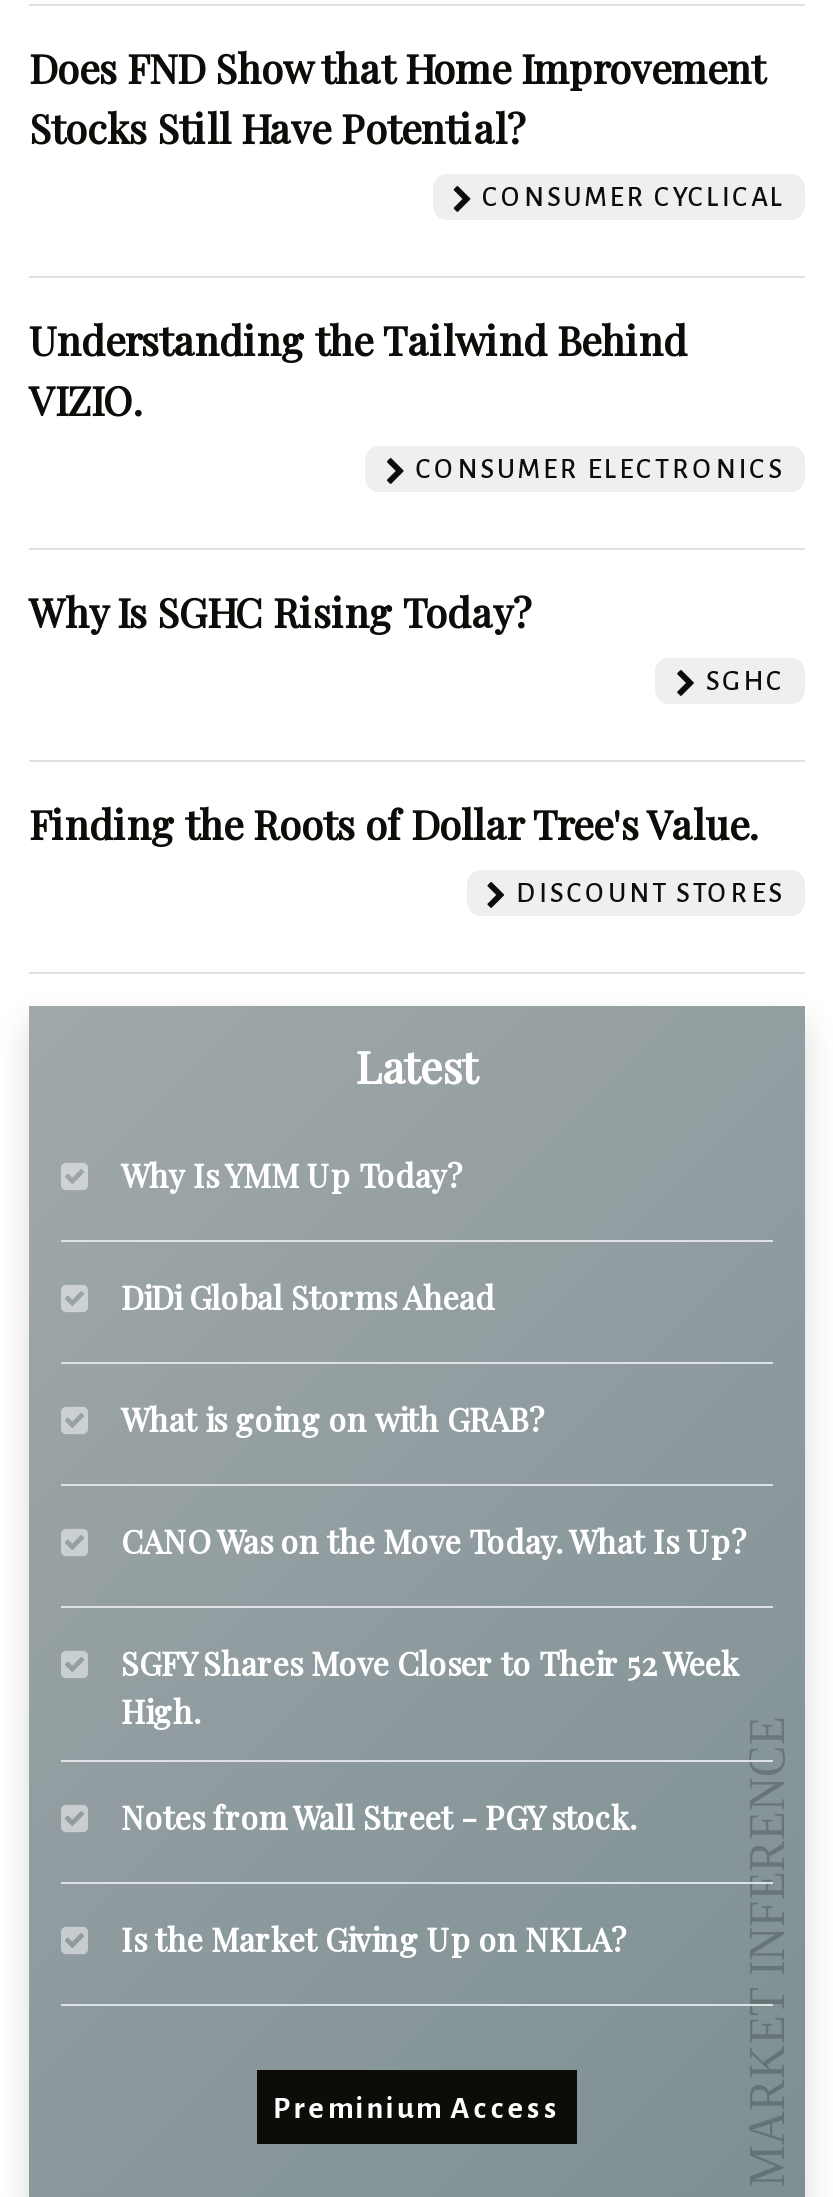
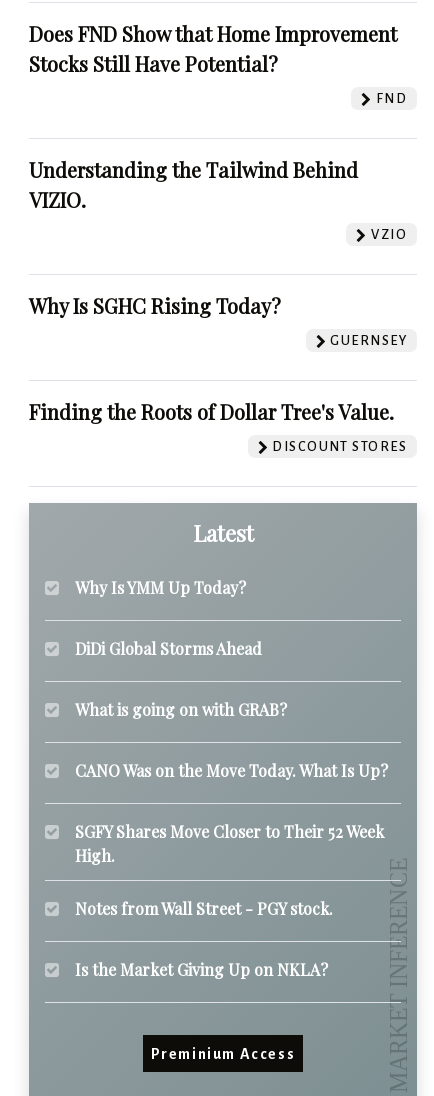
- CONSUMER CYCLICAL
+ FND

- CONSUMER ELECTRONICS
+ VZIO

- SGHC
+ GUERNSEY
